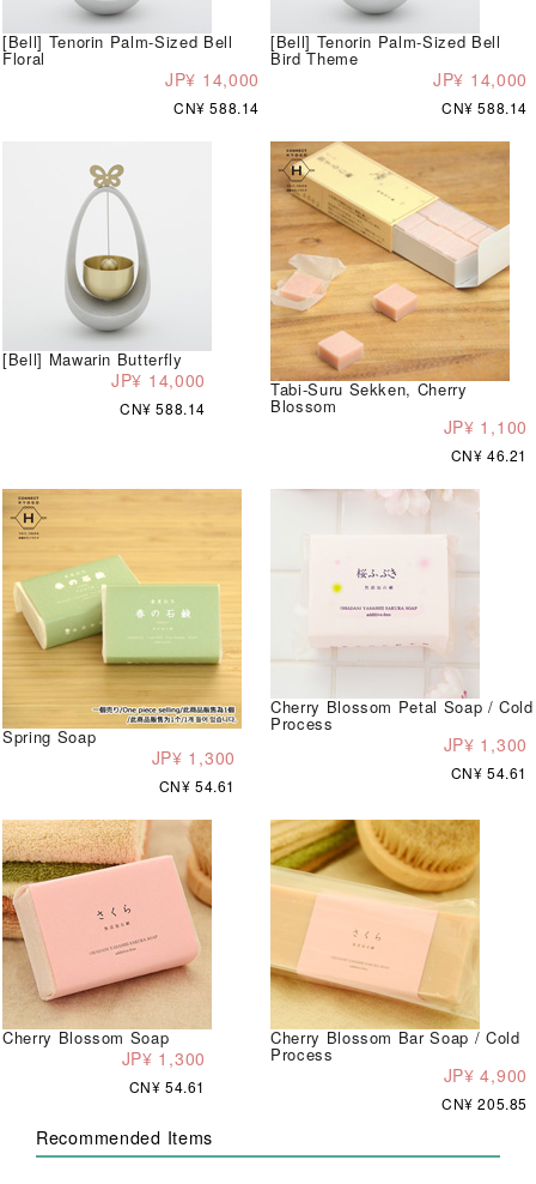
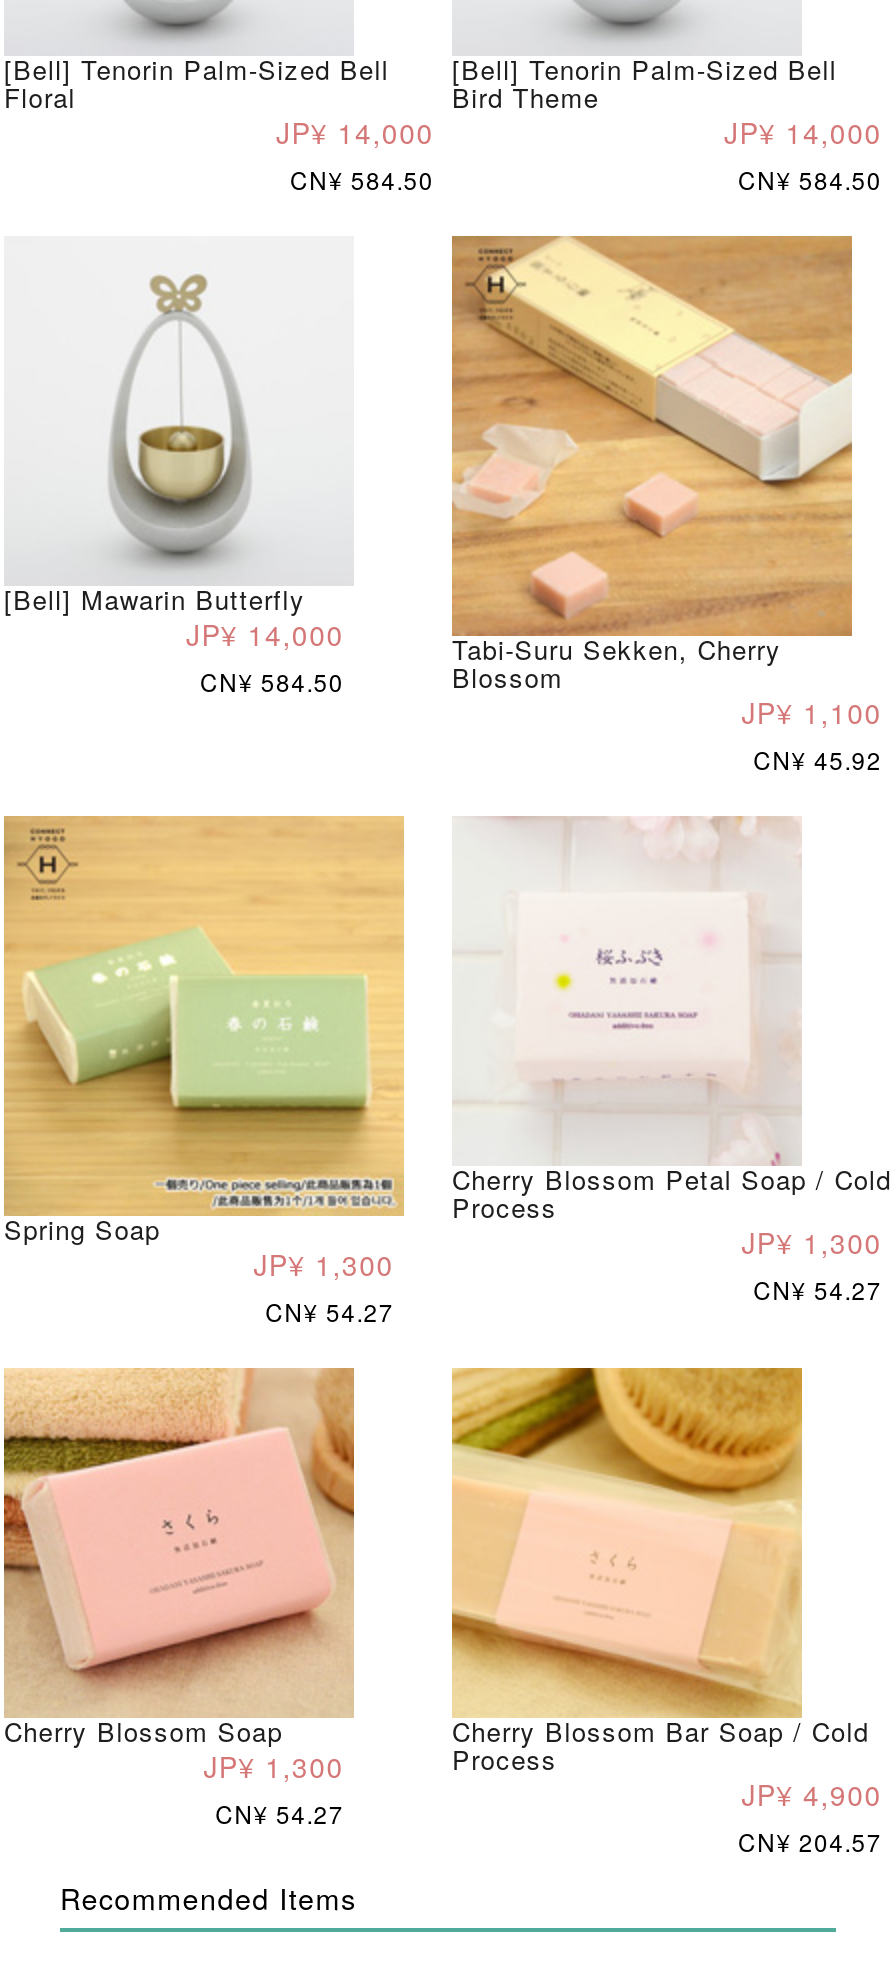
- CN¥ 588.14
+ CN¥ 584.50

- CN¥ 588.14
+ CN¥ 584.50

- CN¥ 588.14
+ CN¥ 584.50

- CN¥ 46.21
+ CN¥ 45.92

- CN¥ 54.61
+ CN¥ 54.27

- CN¥ 54.61
+ CN¥ 54.27

- CN¥ 54.61
+ CN¥ 54.27

- CN¥ 205.85
+ CN¥ 204.57
